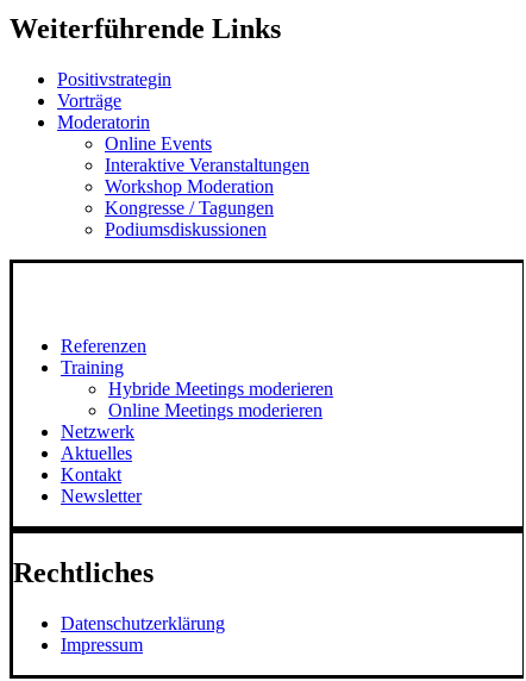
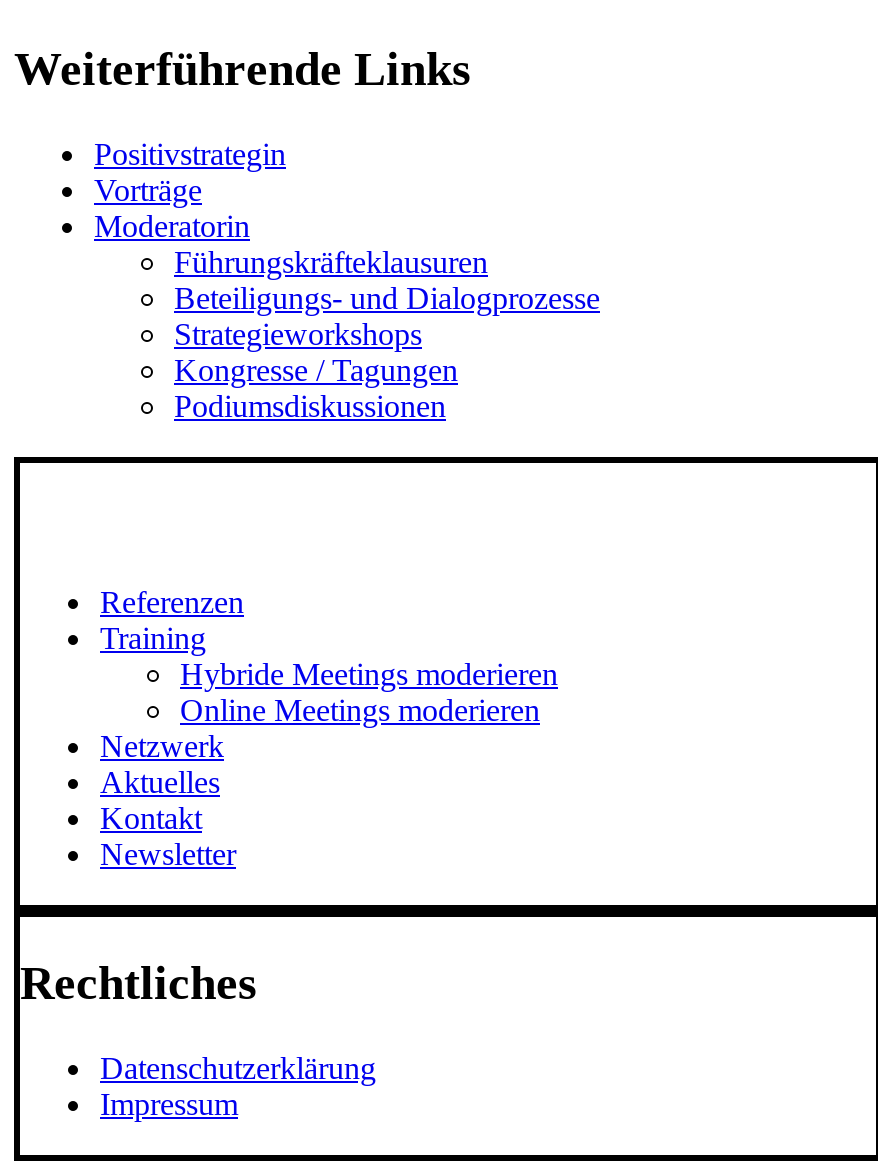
- Online Events
- Interaktive Veranstaltungen
- Workshop Moderation
+ Führungskräfteklausuren
+ Beteiligungs- und Dialogprozesse
+ Strategieworkshops
